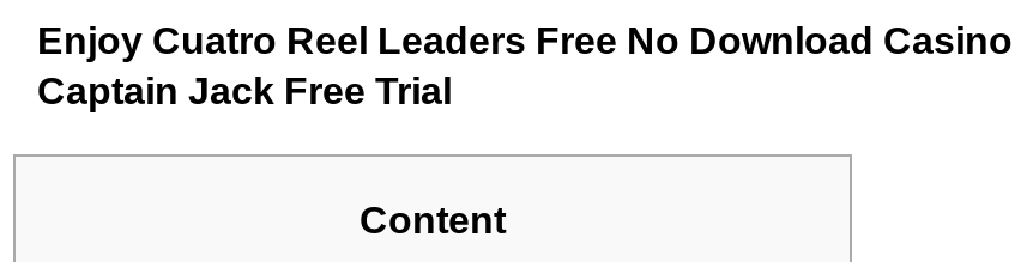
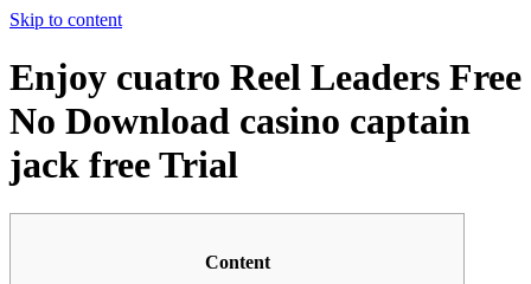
- Enjoy Cuatro Reel Leaders Free No Download Casino
- Captain Jack Free Trial
+ Skip to content
+ Enjoy cuatro Reel Leaders Free
+ No Download casino captain
+ jack free Trial
